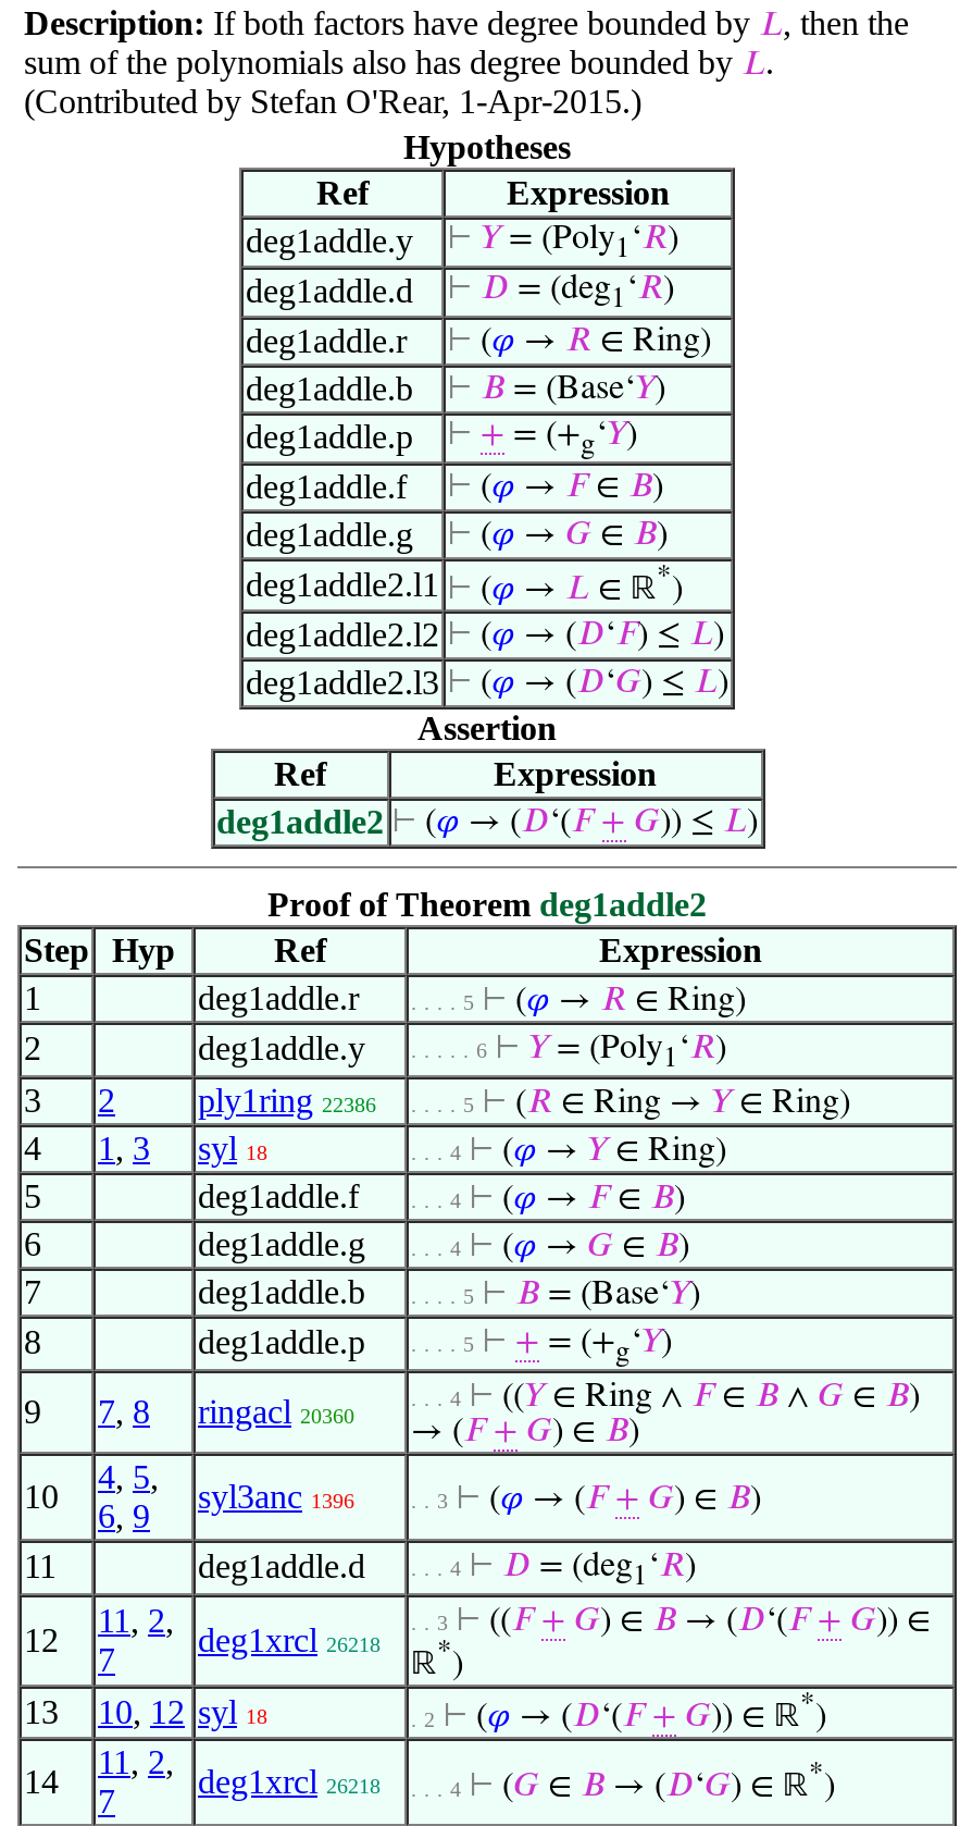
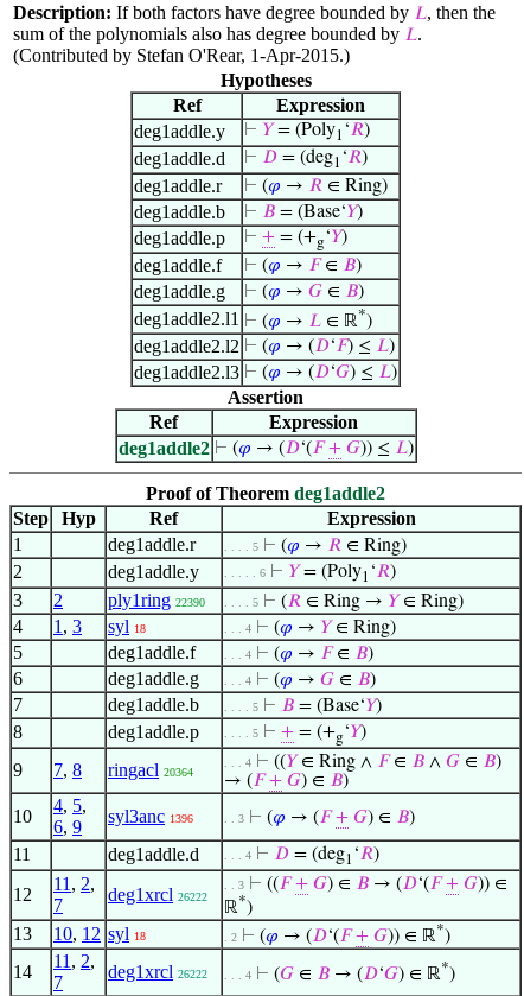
- ply1ring 22386
+ ply1ring 22390

- ringacl 20360
+ ringacl 20364

- deg1xrcl 26218
+ deg1xrcl 26222

- deg1xrcl 26218
+ deg1xrcl 26222
